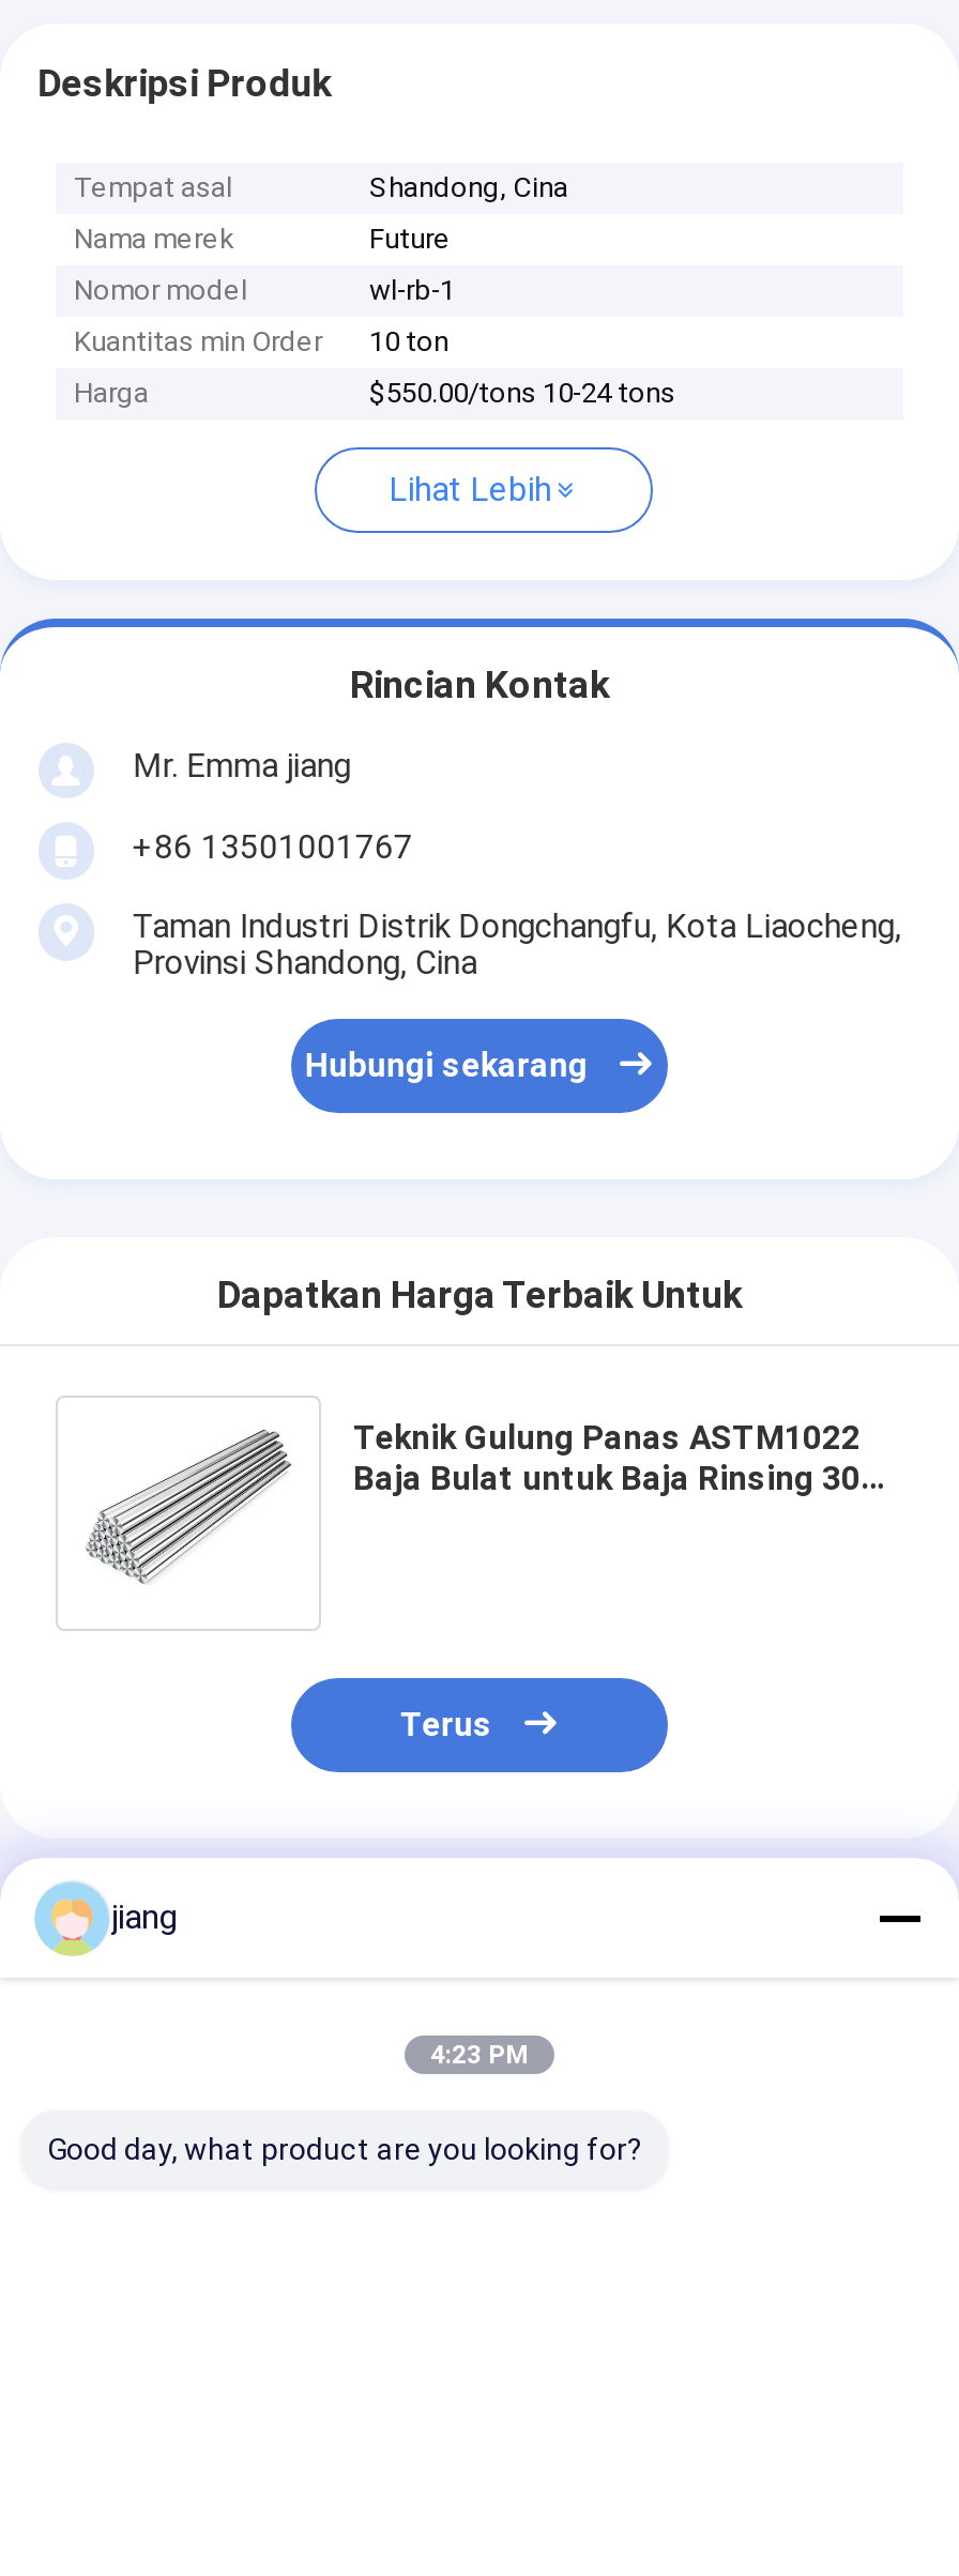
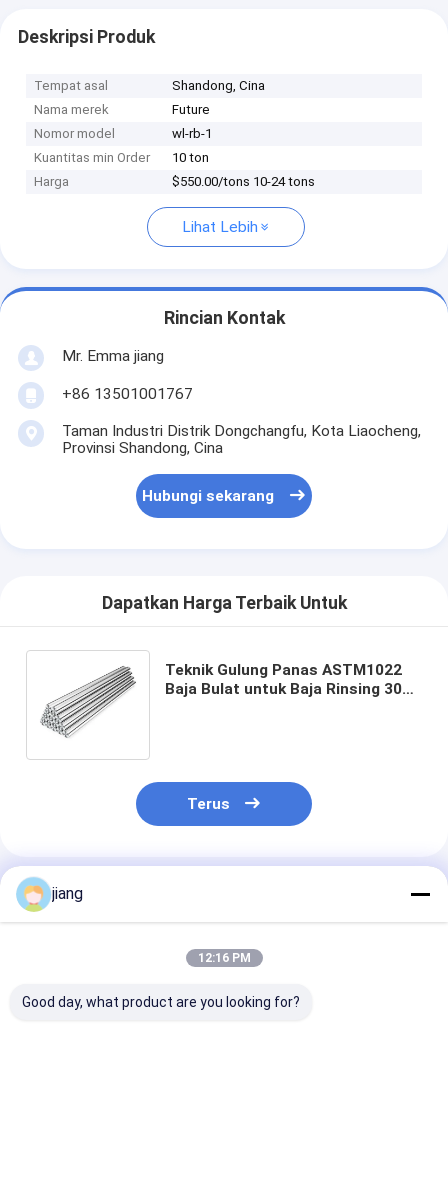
- 4:23 PM
+ 12:16 PM
